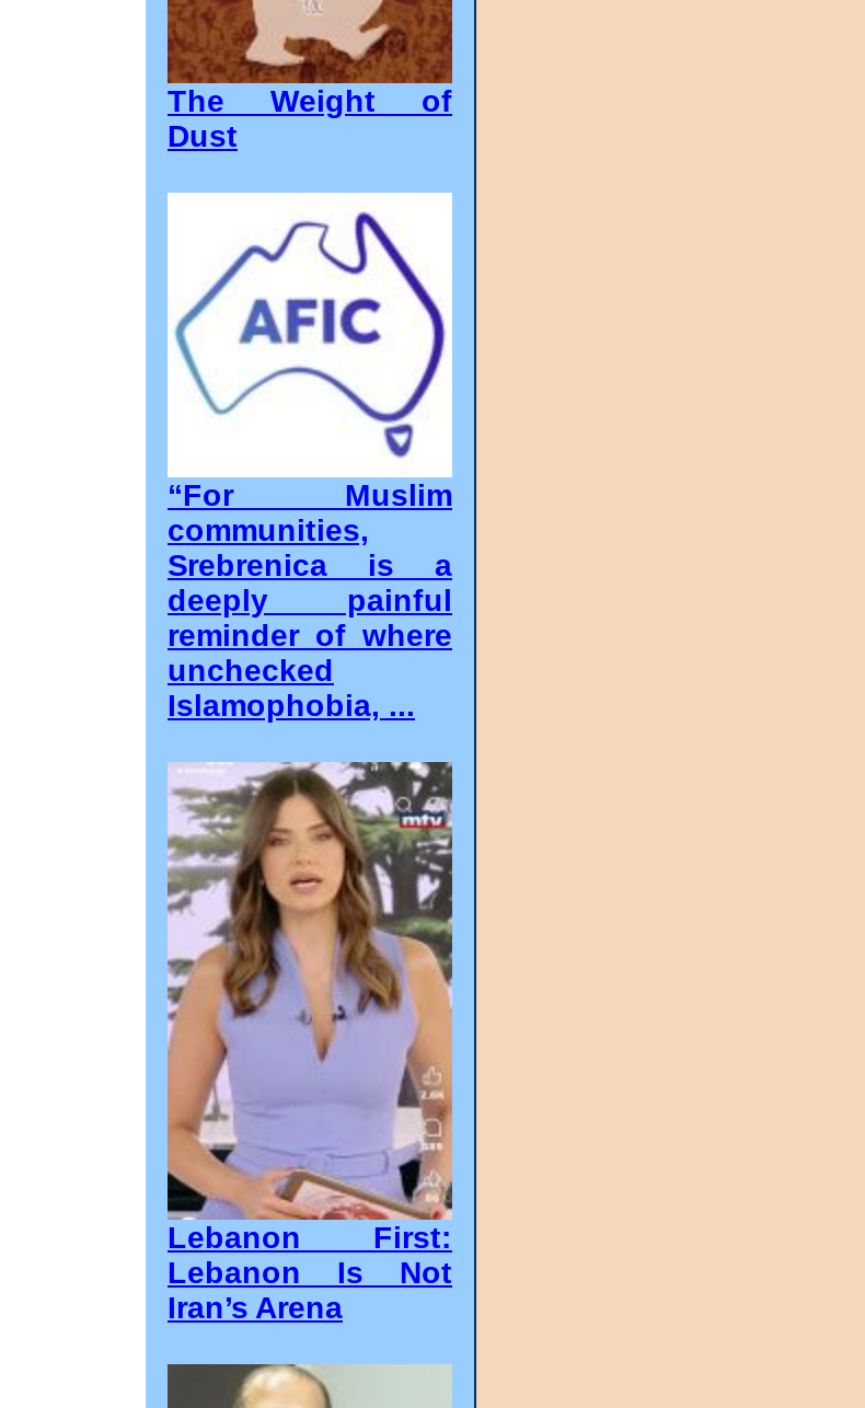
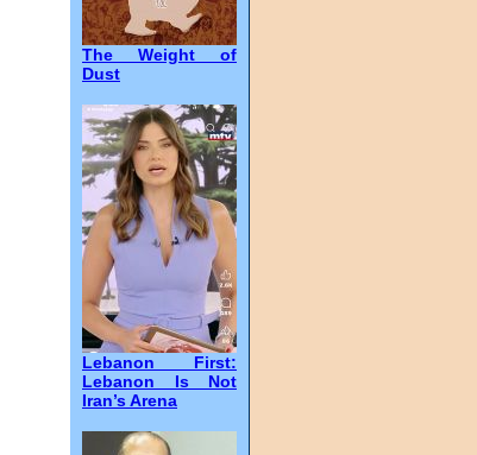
- [image]
- “For Muslim
- communities,
- Srebrenica is a
- deeply painful
- reminder of where
- unchecked
- Islamophobia, ...
